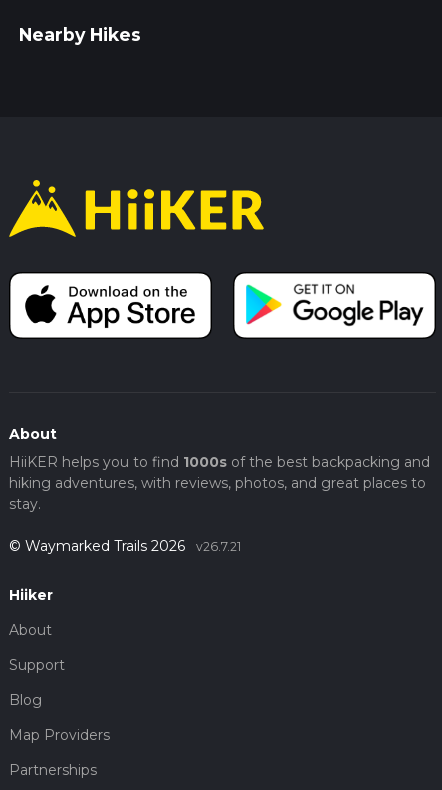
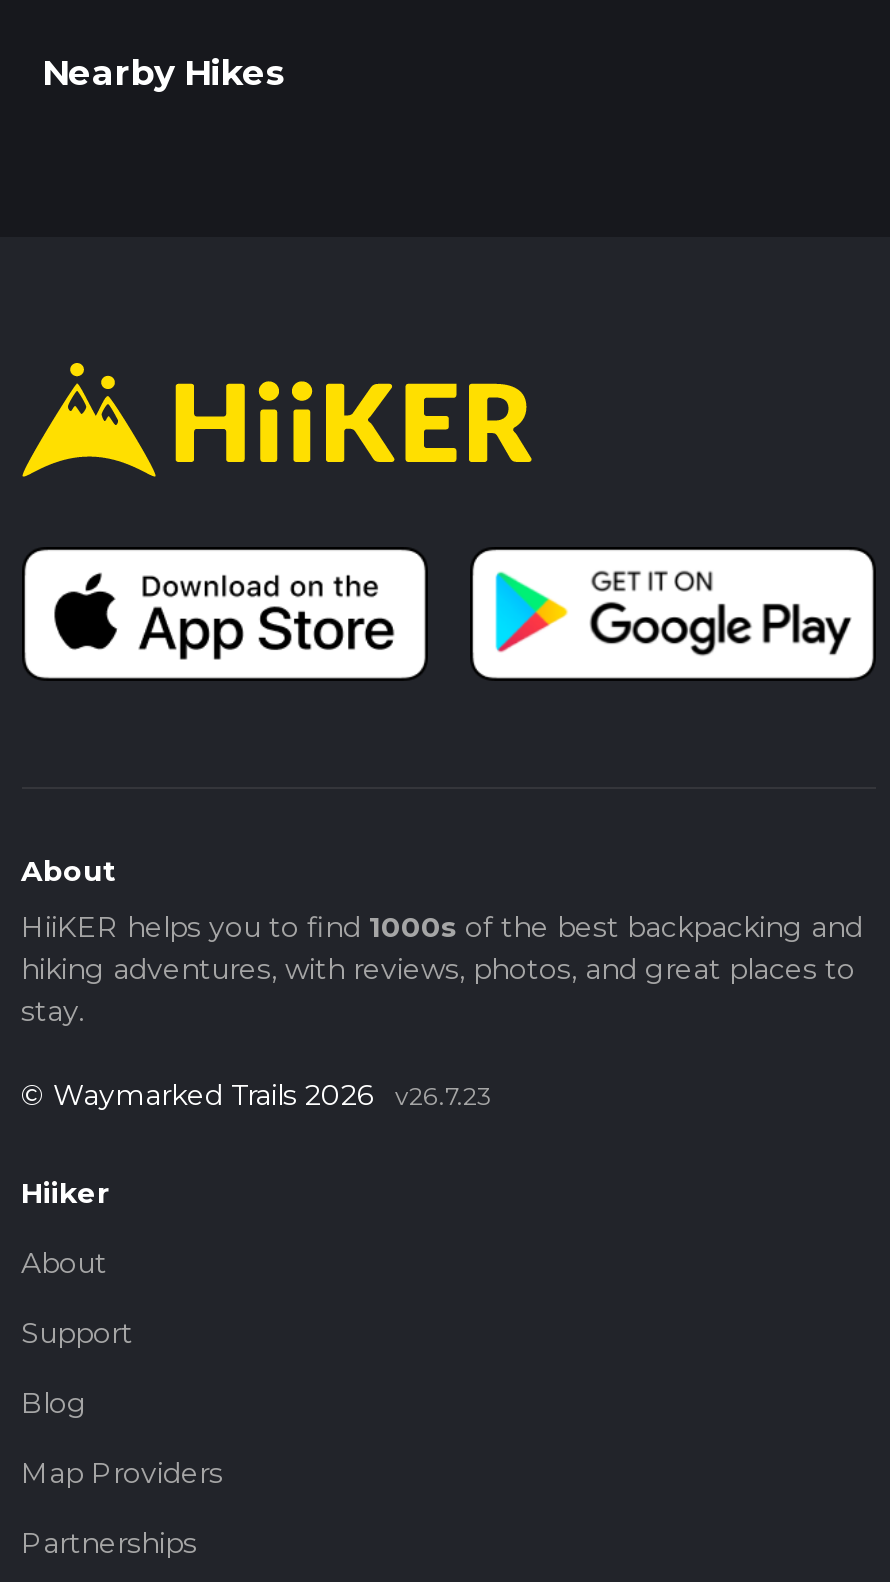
- © Waymarked Trails 2026 v26.7.21
+ © Waymarked Trails 2026 v26.7.23
